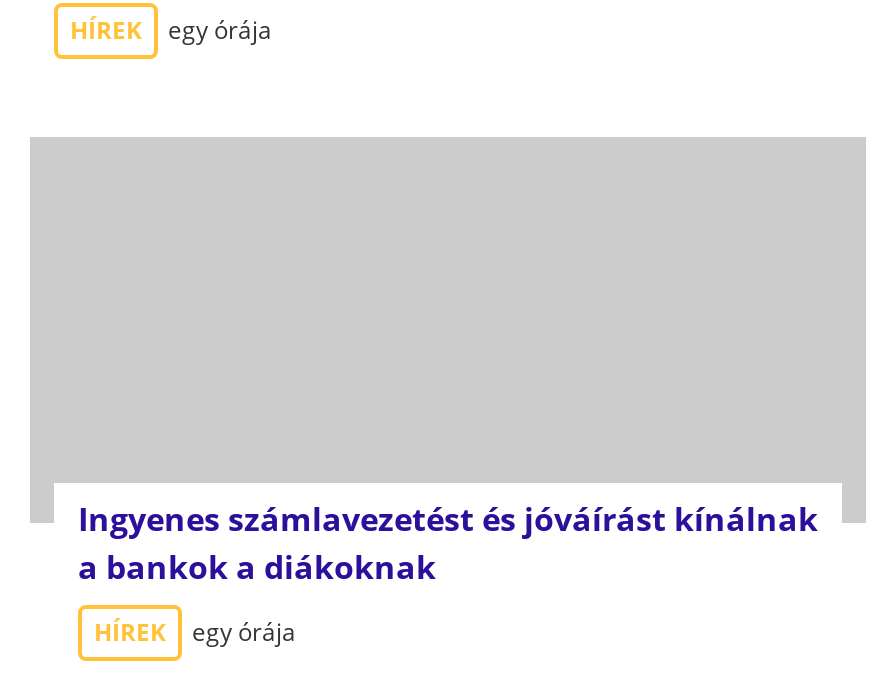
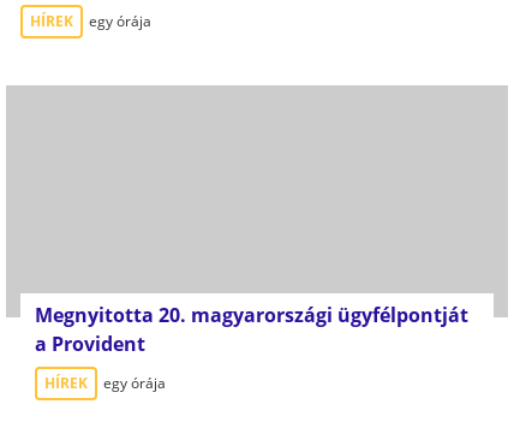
- Ingyenes számlavezetést és jóváírást kínálnak
- a bankok a diákoknak
+ Megnyitotta 20. magyarországi ügyfélpontját
+ a Provident
